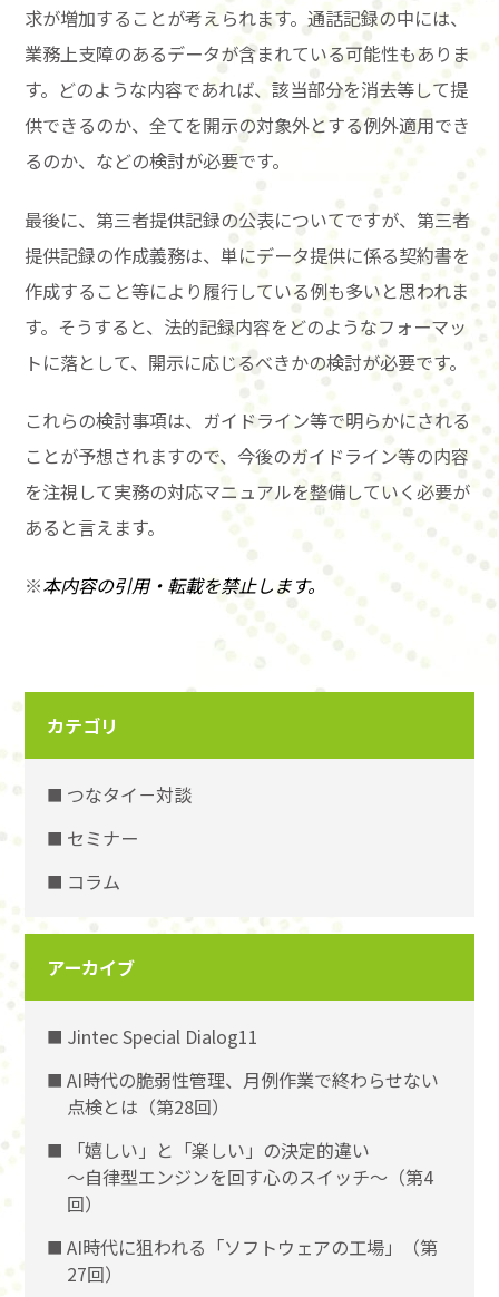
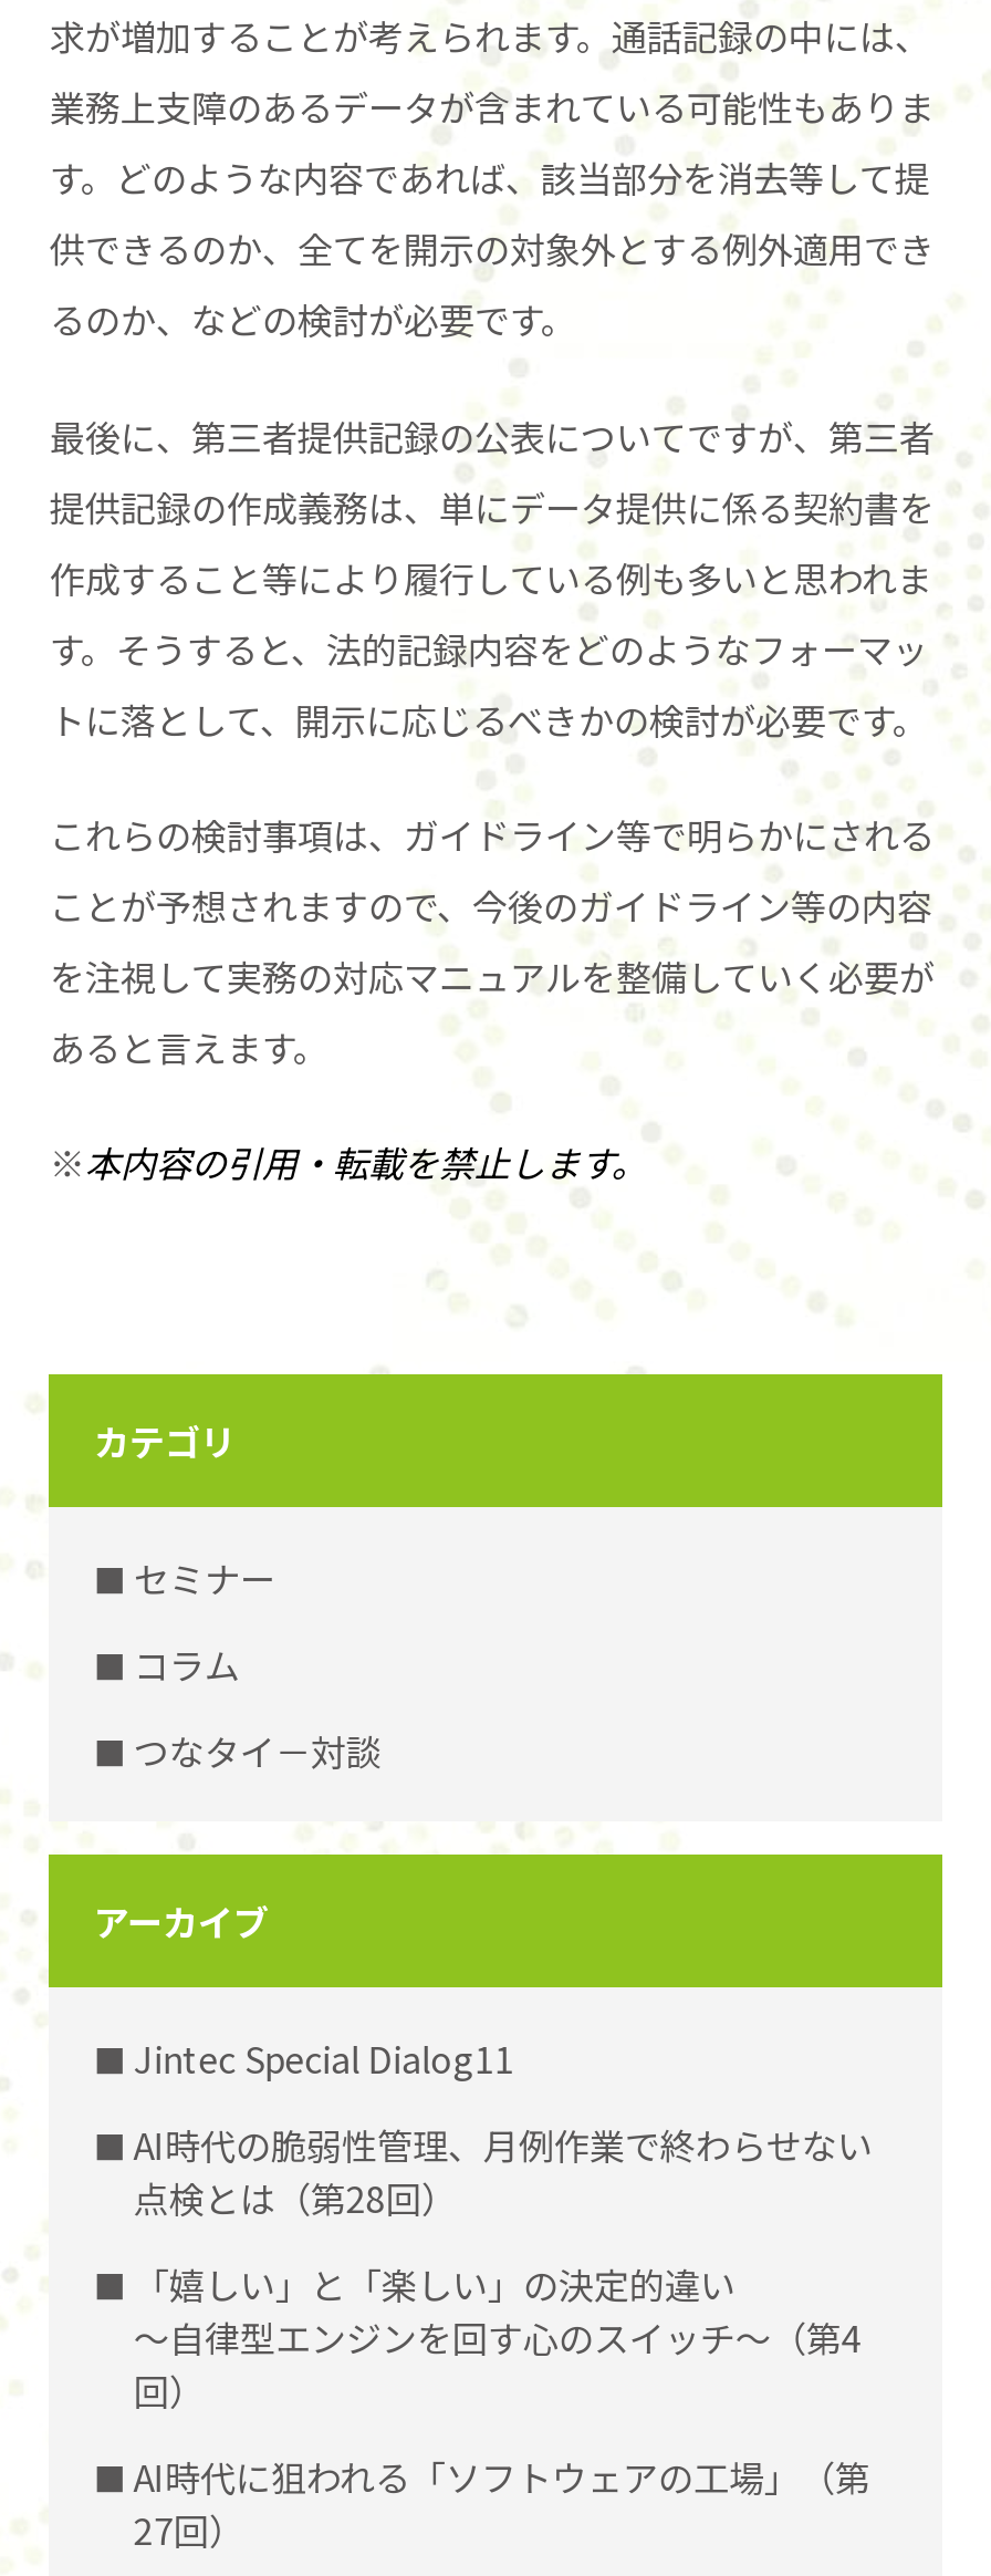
moved down: つなタイ－対談

moved up: セミナー | コラム
